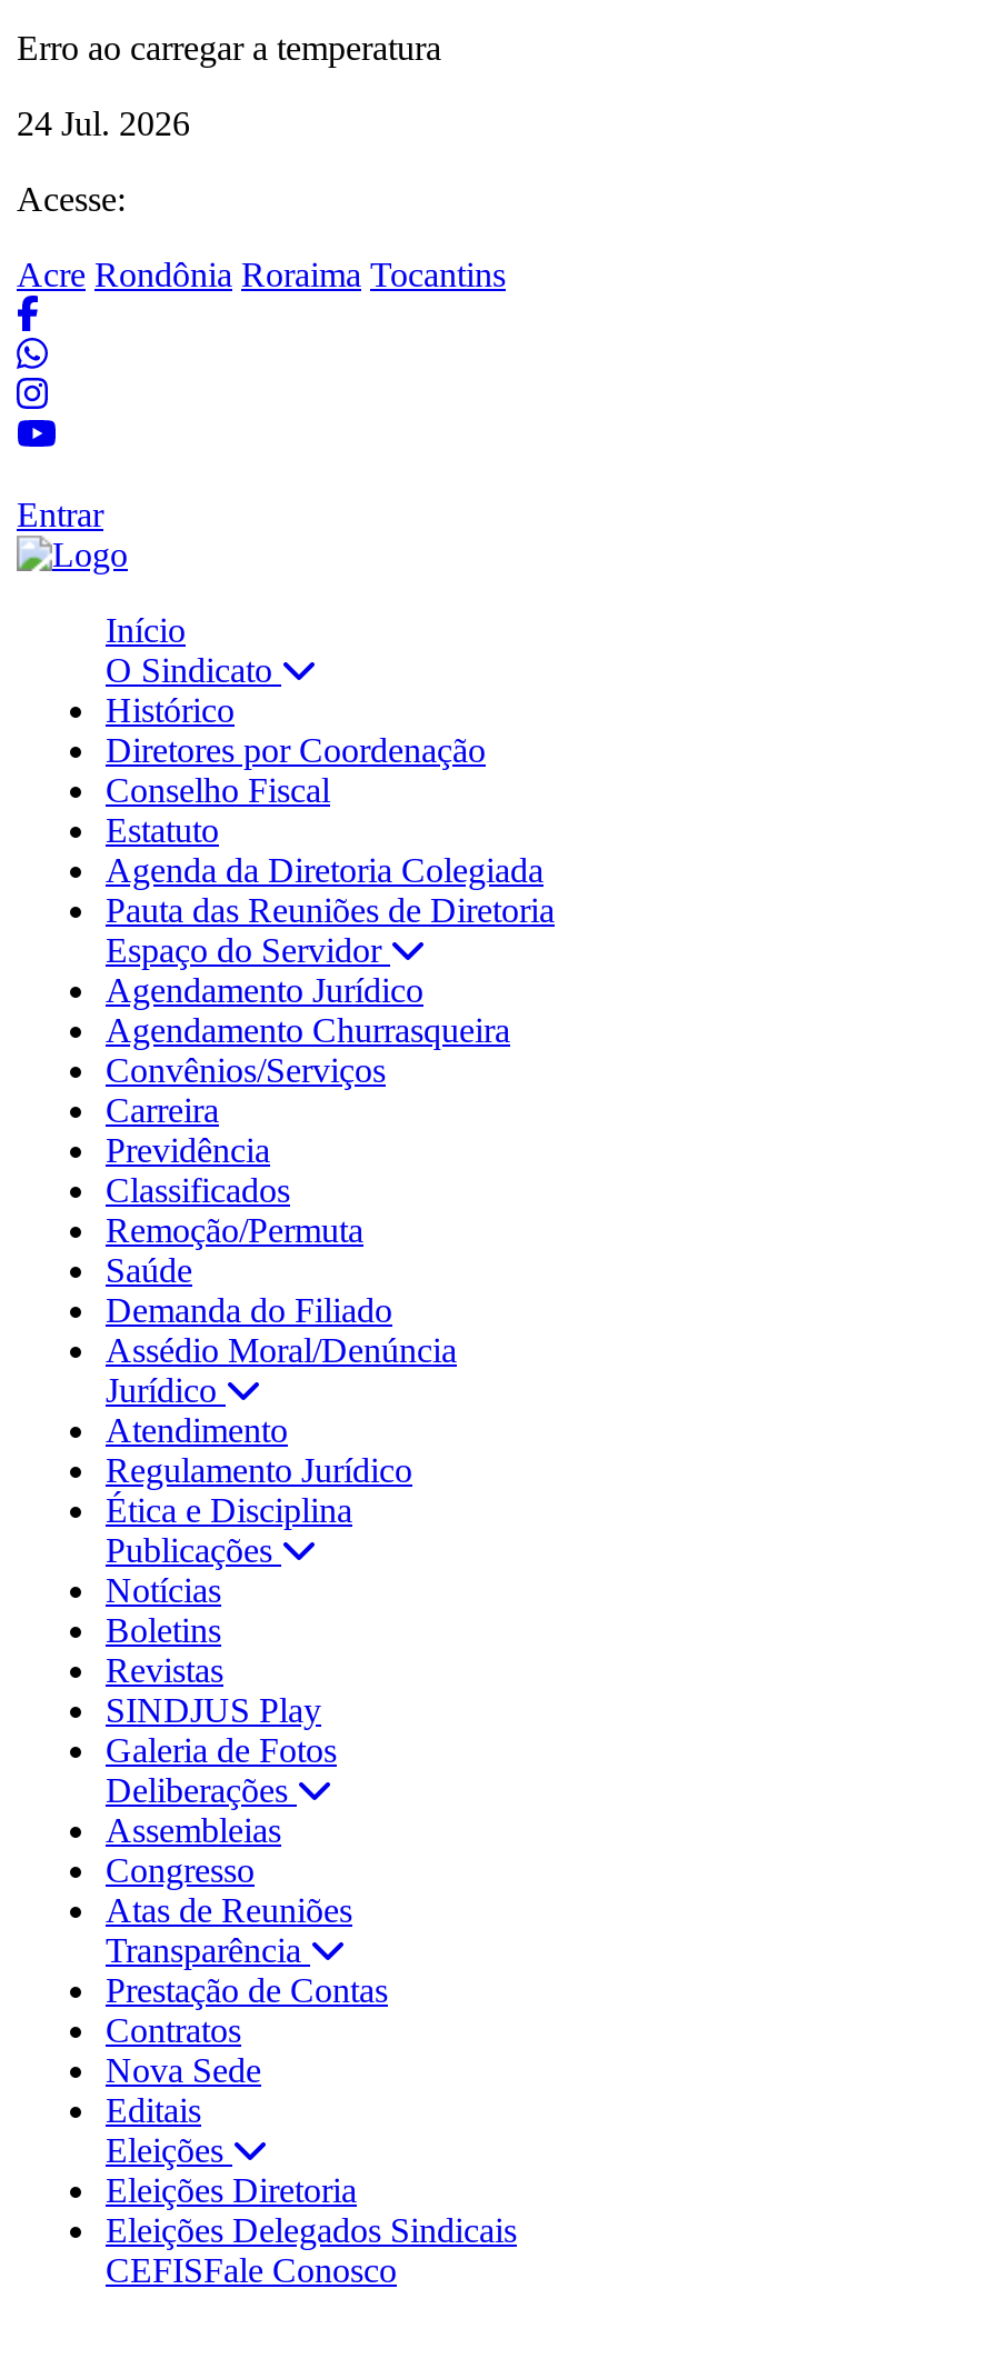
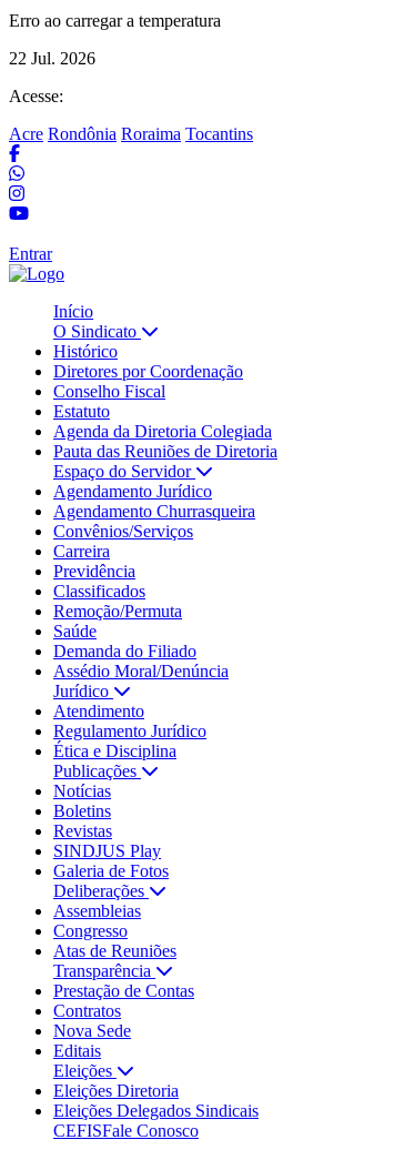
- 24 Jul. 2026
+ 22 Jul. 2026
